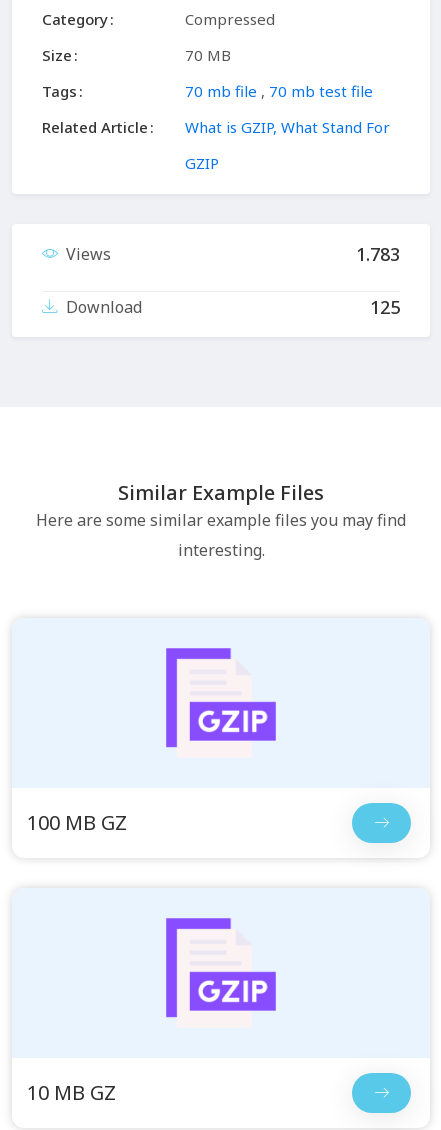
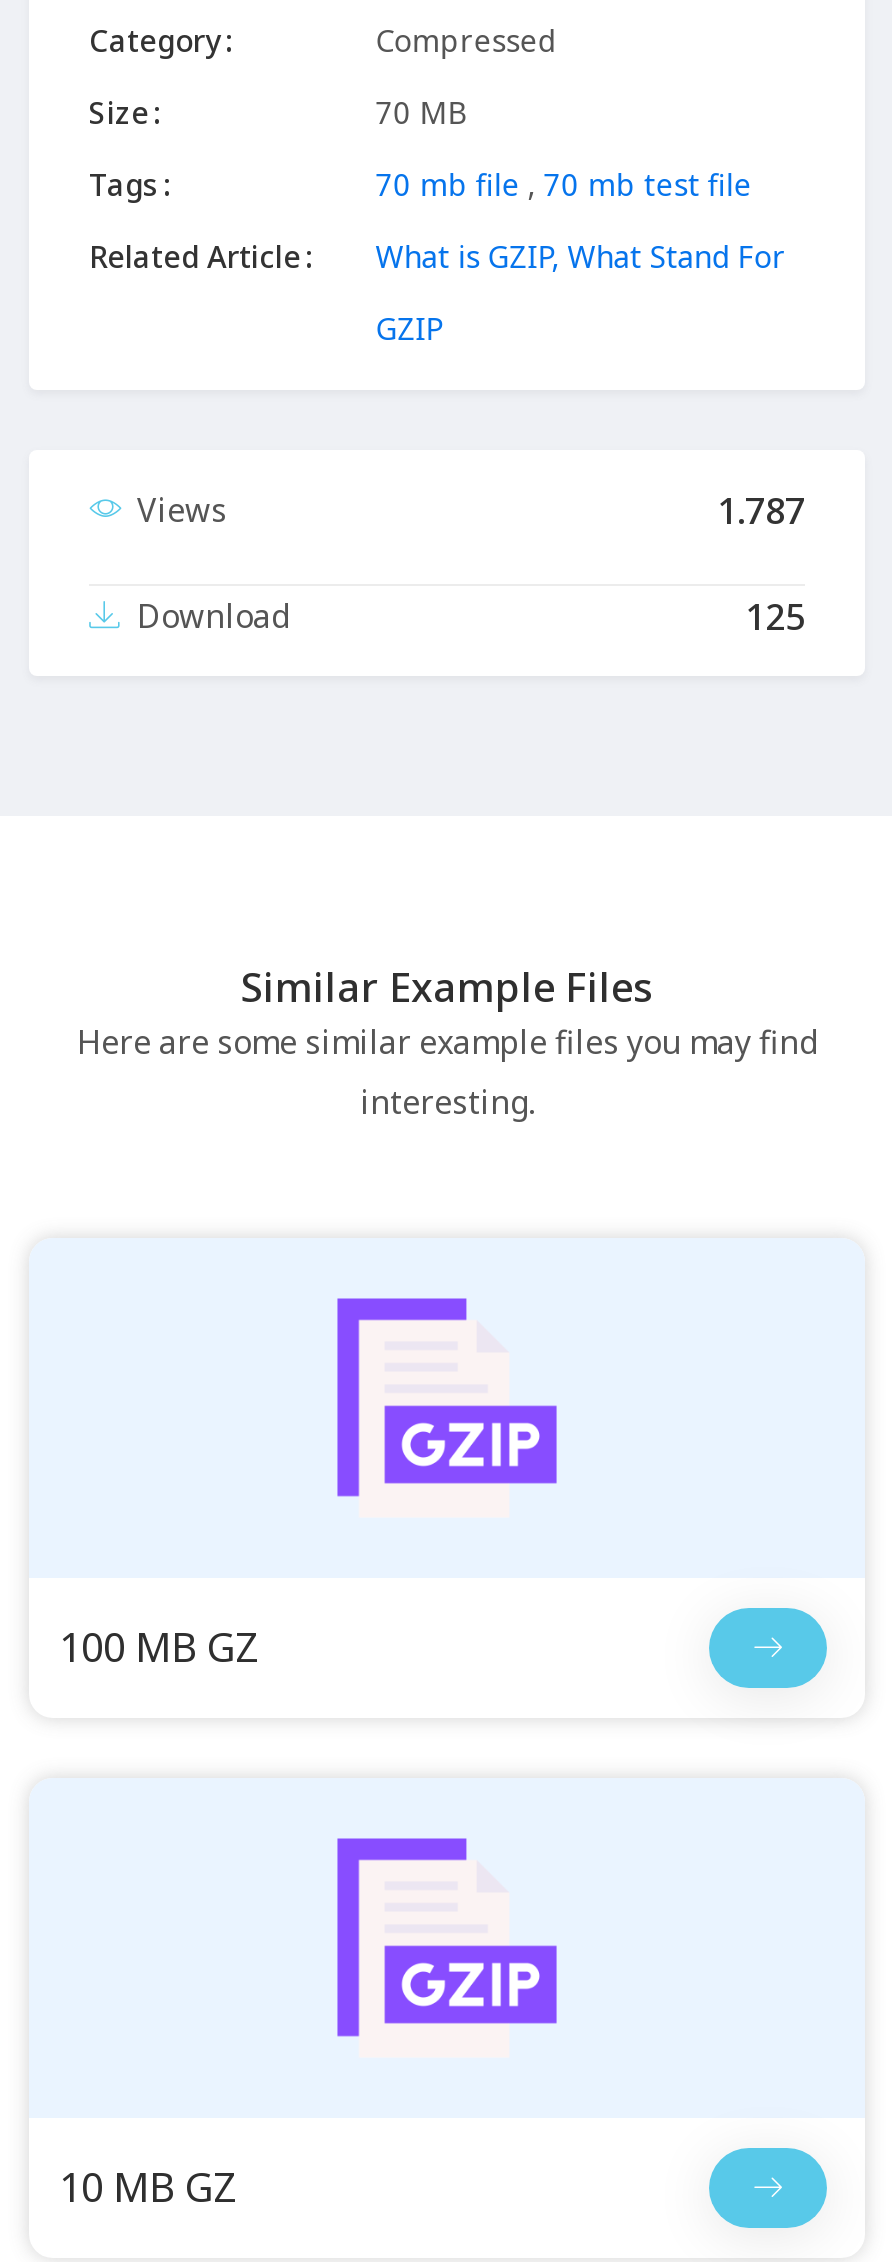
- 1.783
+ 1.787
